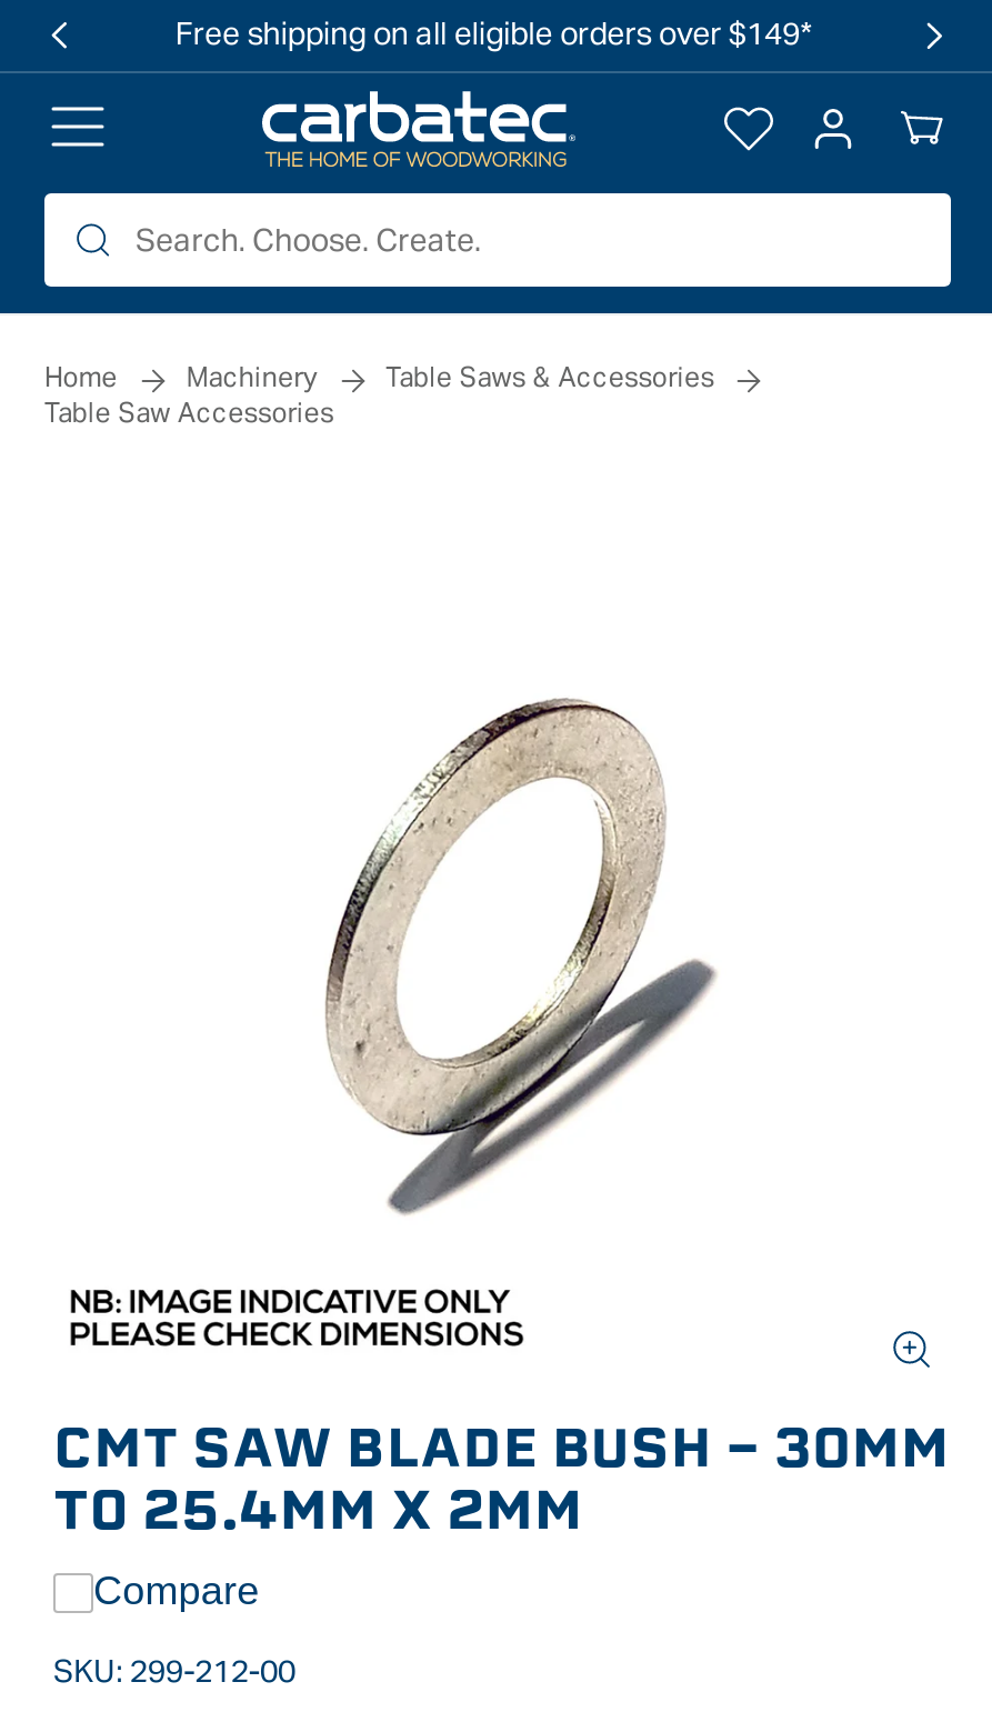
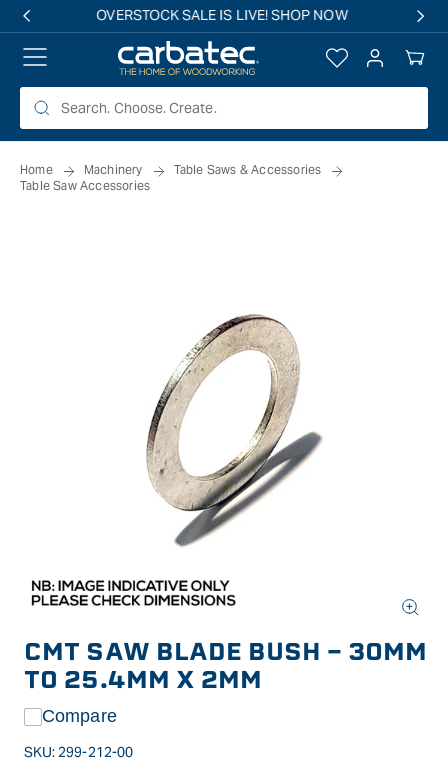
- Free shipping on all eligible orders over $149*
